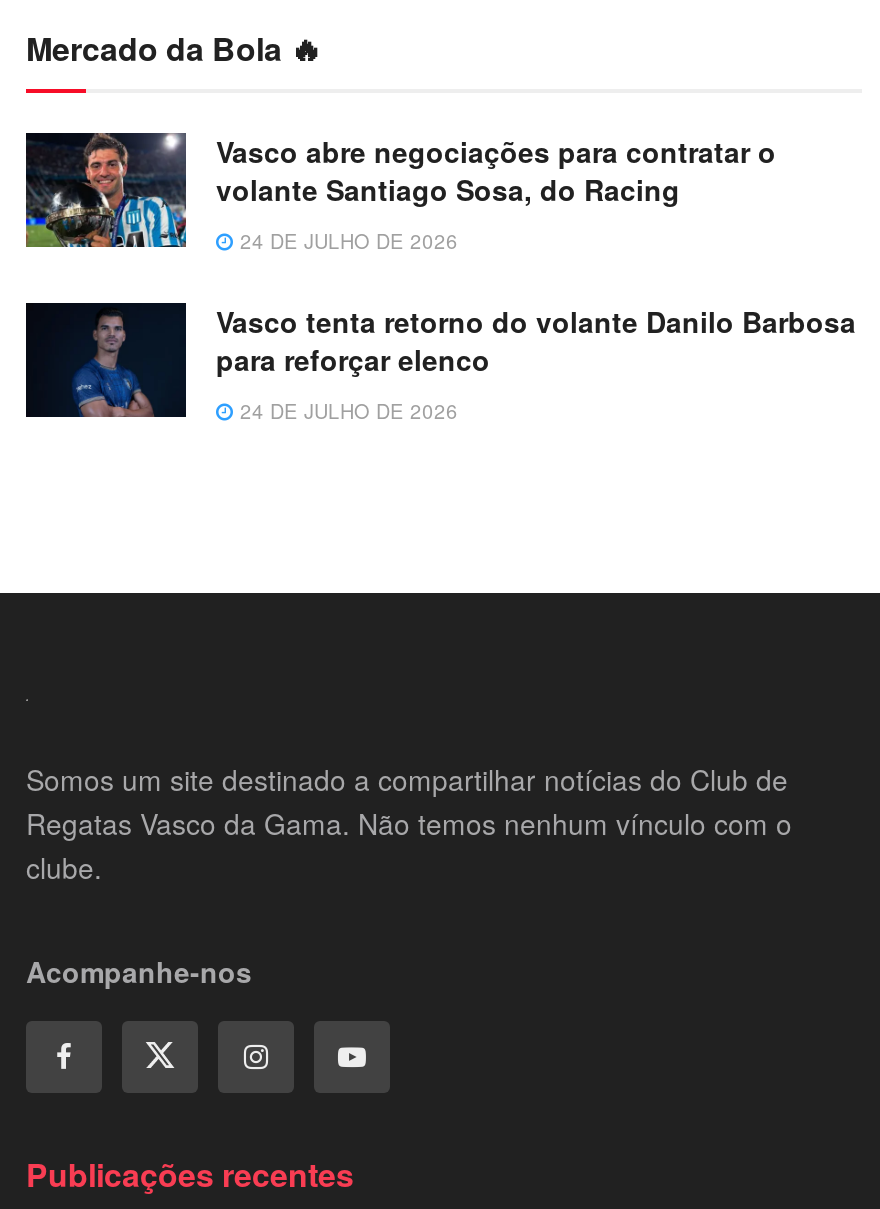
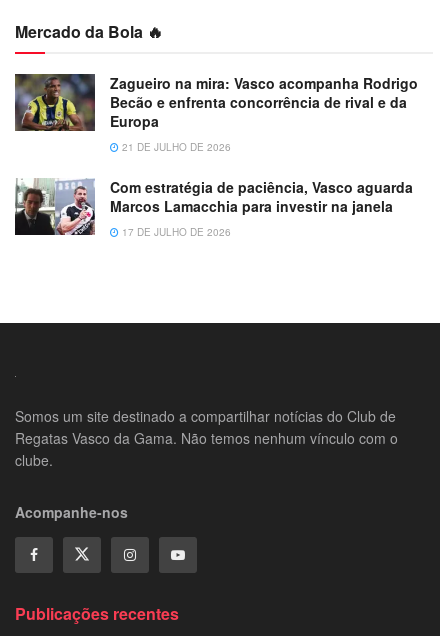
- [image]
- Vasco abre negociações para contratar o
- volante Santiago Sosa, do Racing
- 24 DE JULHO DE 2026
+ [image]
+ Zagueiro na mira: Vasco acompanha Rodrigo
+ Becão e enfrenta concorrência de rival e da
+ Europa
+ 21 DE JULHO DE 2026

- [image]
- Vasco tenta retorno do volante Danilo Barbosa
- para reforçar elenco
- 24 DE JULHO DE 2026
+ [image]
+ Com estratégia de paciência, Vasco aguarda
+ Marcos Lamacchia para investir na janela
+ 17 DE JULHO DE 2026
